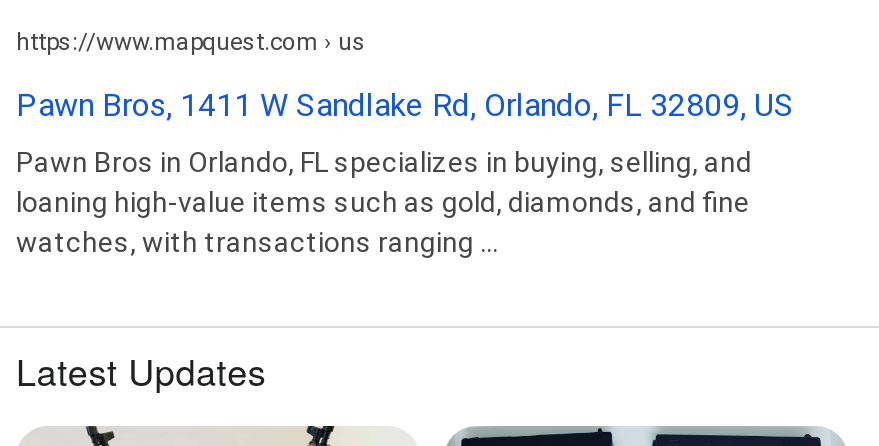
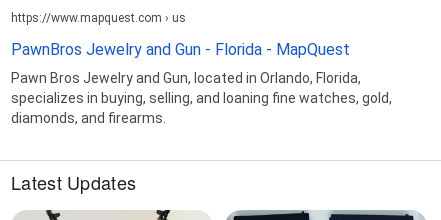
- Pawn Bros, 1411 W Sandlake Rd, Orlando, FL 32809, US
+ PawnBros Jewelry and Gun - Florida - MapQuest

- Pawn Bros in Orlando, FL specializes in buying, selling, and
- loaning high-value items such as gold, diamonds, and fine
- watches, with transactions ranging ...
+ Pawn Bros Jewelry and Gun, located in Orlando, Florida,
+ specializes in buying, selling, and loaning fine watches, gold,
+ diamonds, and firearms.
